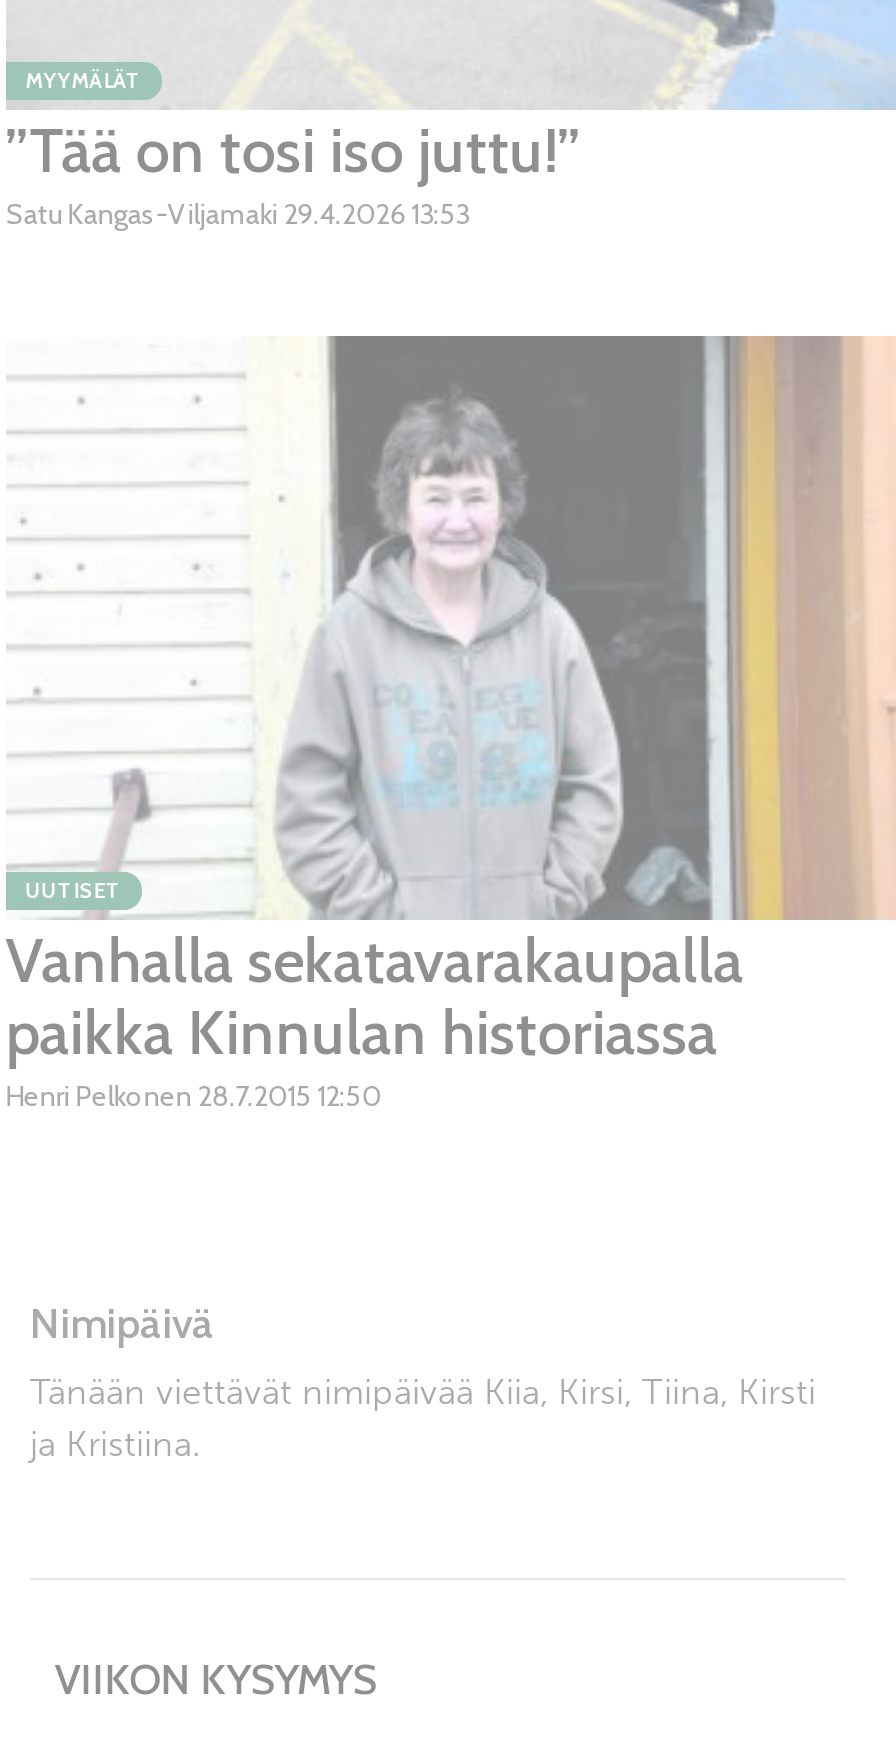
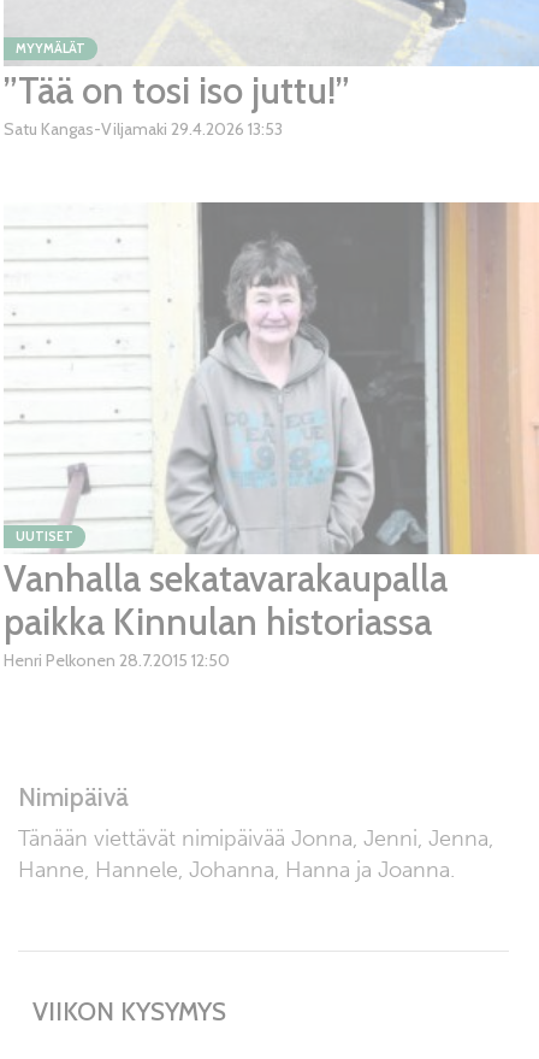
- Tänään viettävät nimipäivää Kiia, Kirsi, Tiina, Kirsti
- ja Kristiina.
+ Tänään viettävät nimipäivää Jonna, Jenni, Jenna,
+ Hanne, Hannele, Johanna, Hanna ja Joanna.
